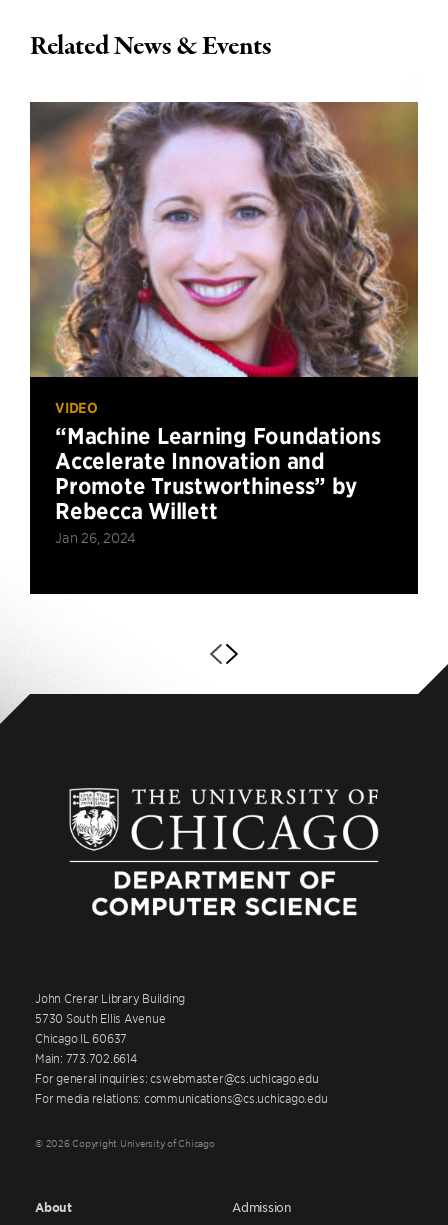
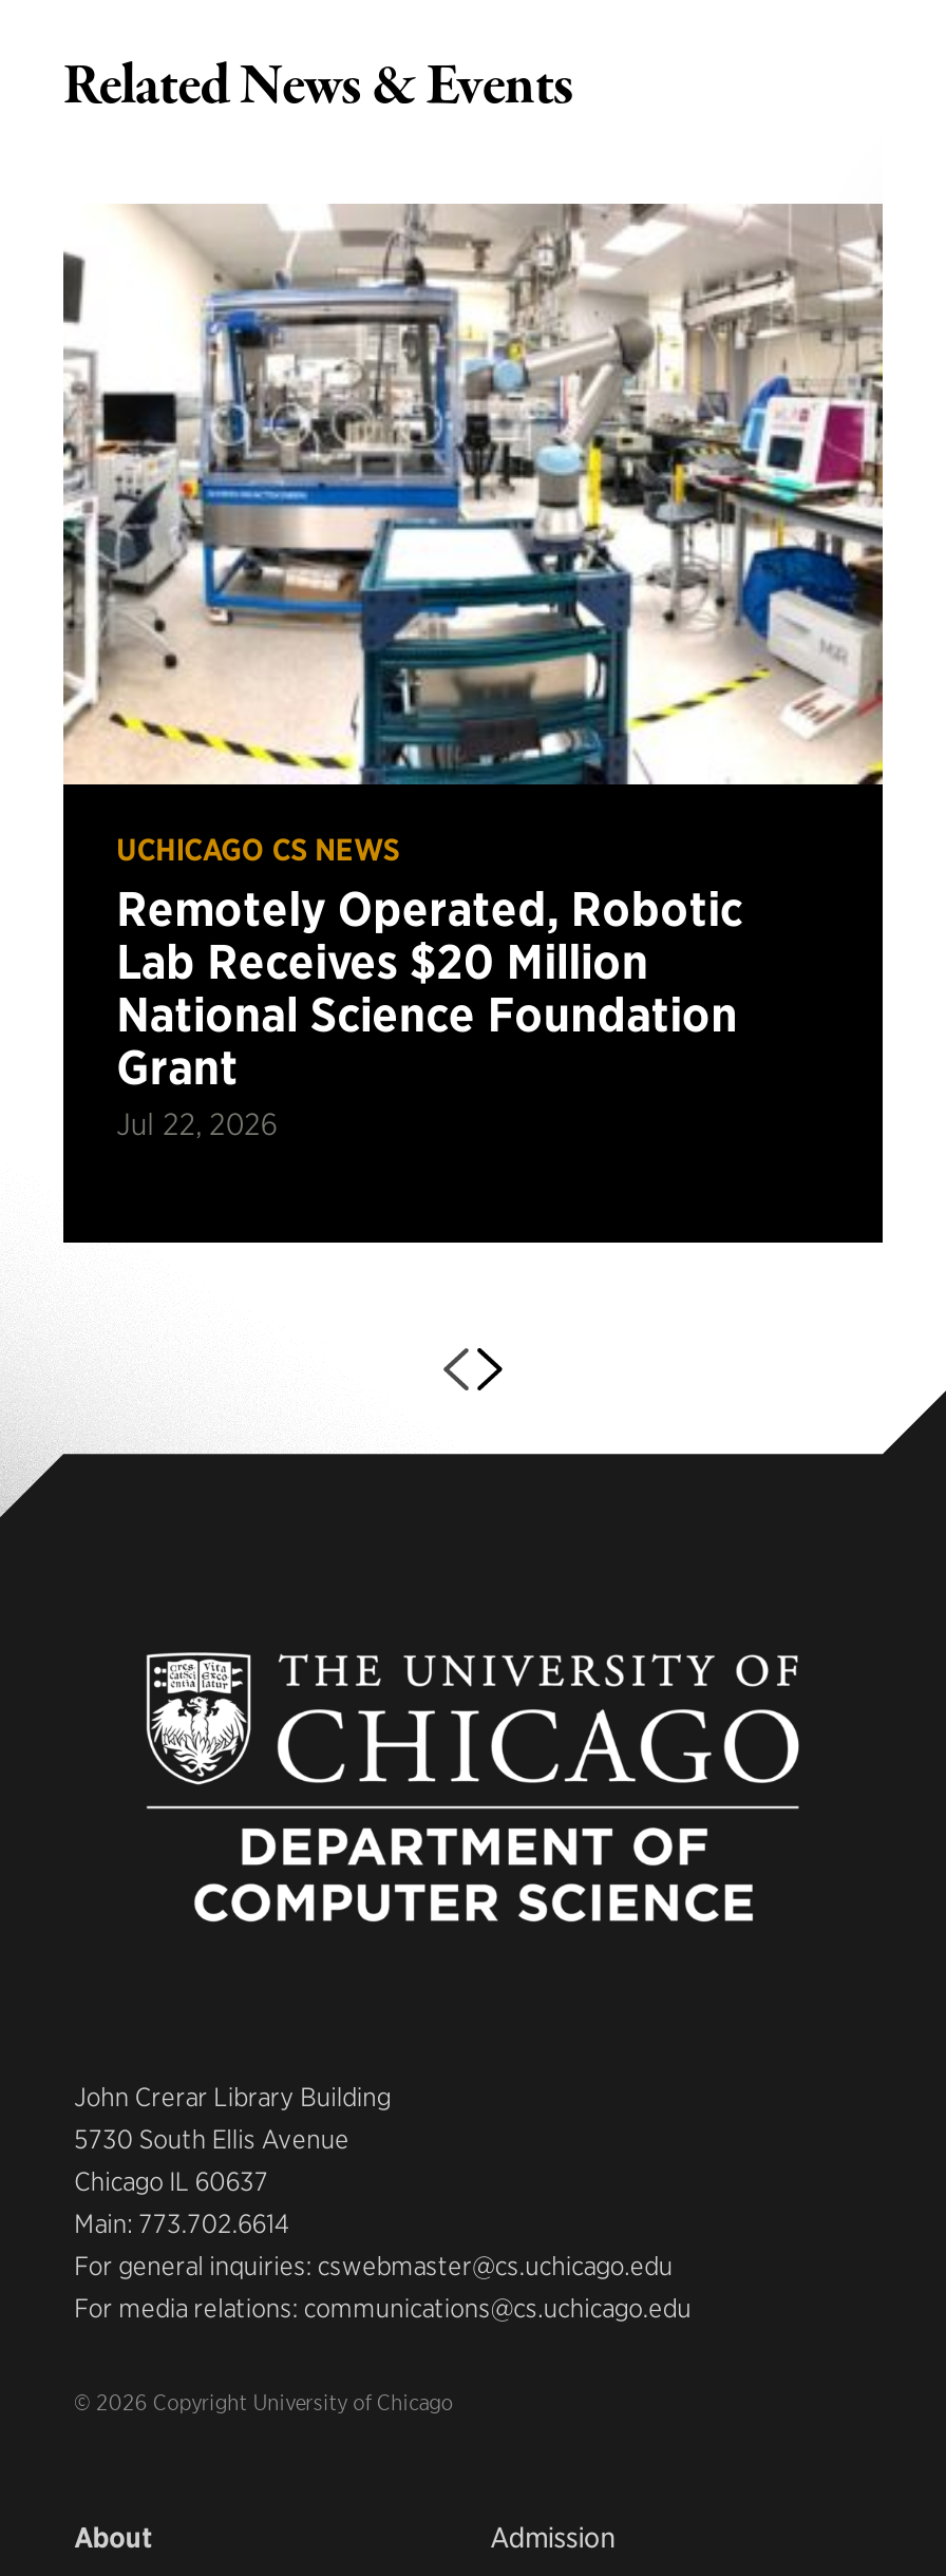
- [image]
- VIDEO
- “Machine Learning Foundations
- Accelerate Innovation and
- Promote Trustworthiness” by
- Rebecca Willett
- Jan 26, 2024
+ [image]
+ UCHICAGO CS NEWS
+ Remotely Operated, Robotic
+ Lab Receives $20 Million
+ National Science Foundation
+ Grant
+ Jul 22, 2026
